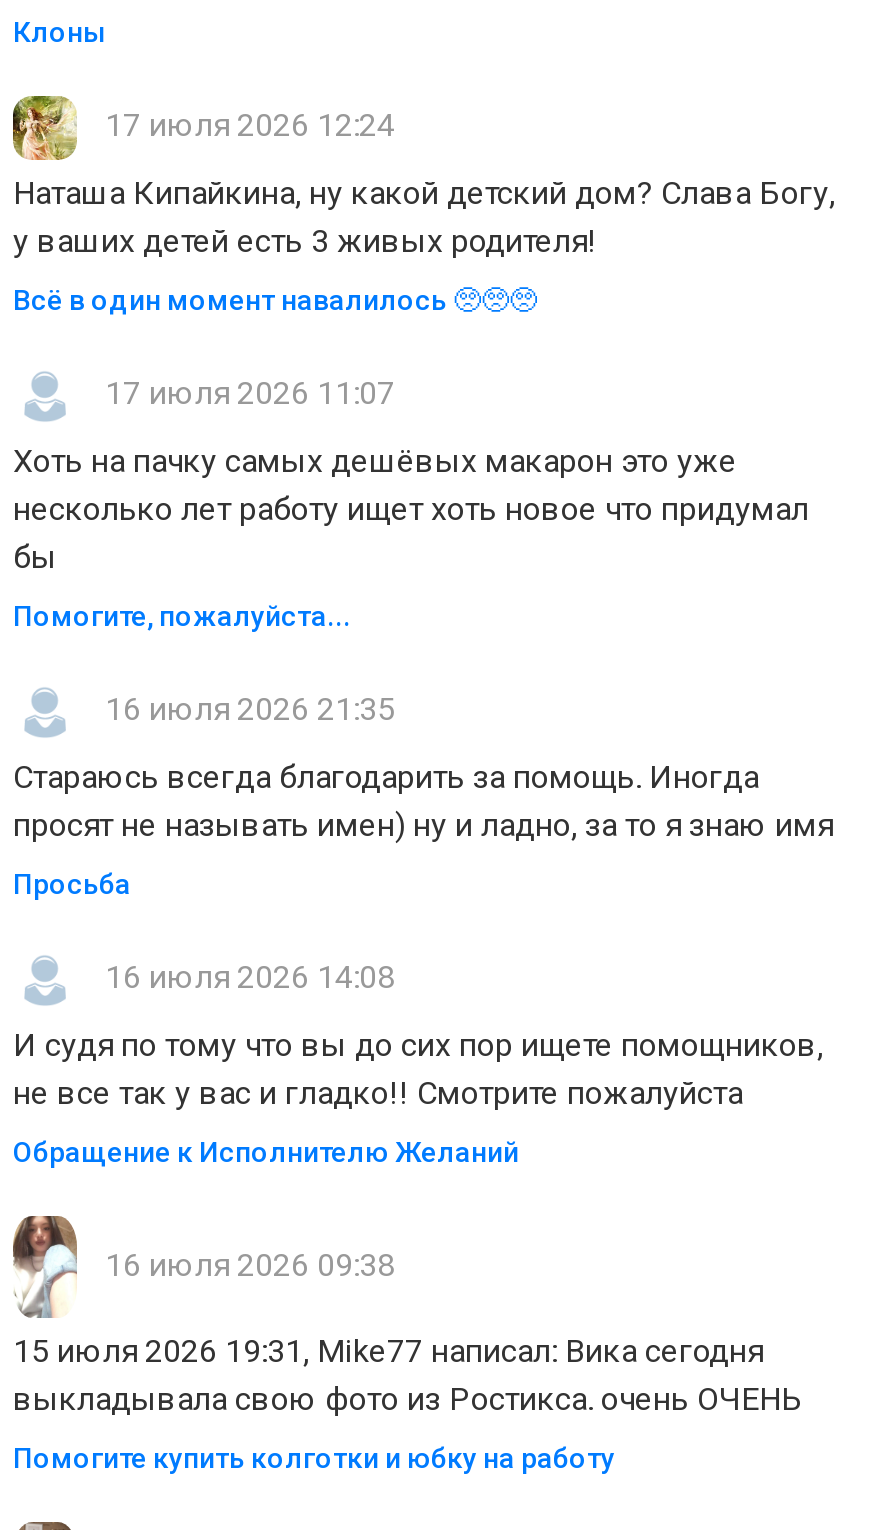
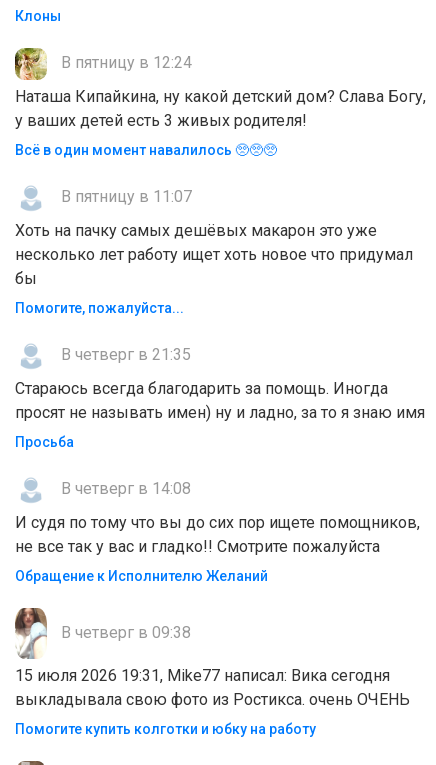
- 17 июля 2026 12:24
+ В пятницу в 12:24

- 17 июля 2026 11:07
+ В пятницу в 11:07

- 16 июля 2026 21:35
+ В четверг в 21:35

- 16 июля 2026 14:08
+ В четверг в 14:08

- 16 июля 2026 09:38
+ В четверг в 09:38
